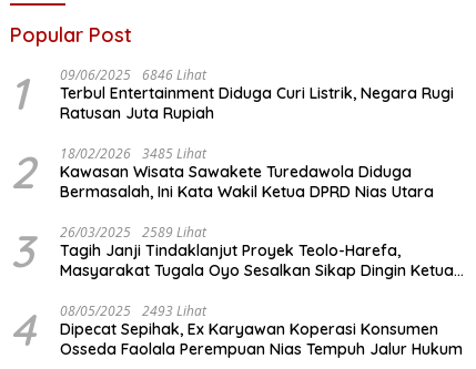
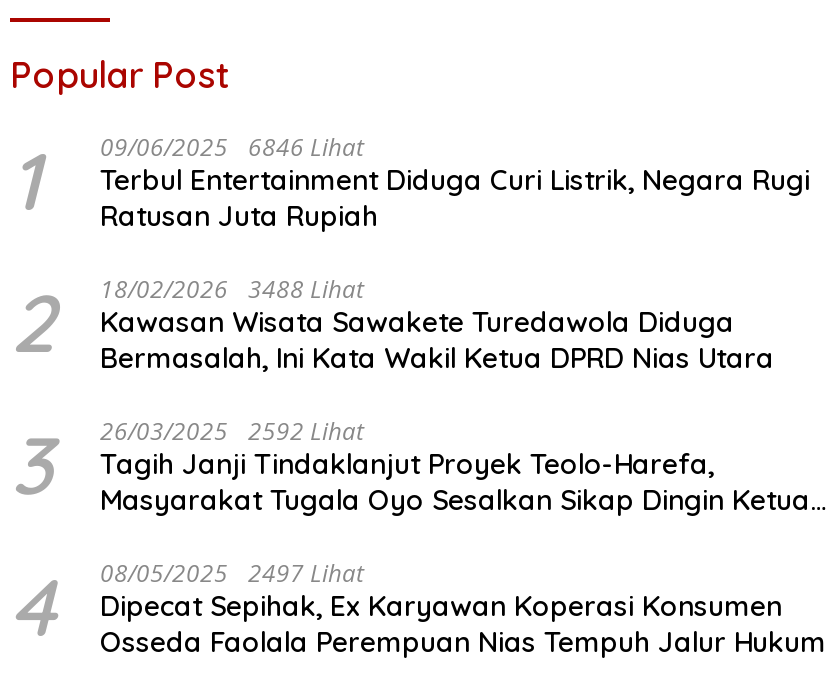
- 2 18/02/2026 3485 Lihat Kawasan Wisata Sawakete Turedawola Diduga Bermasalah, Ini Kata Wakil Ketua DPRD Nias Utara
+ 2 18/02/2026 3488 Lihat Kawasan Wisata Sawakete Turedawola Diduga Bermasalah, Ini Kata Wakil Ketua DPRD Nias Utara

- 3 26/03/2025 2589 Lihat Tagih Janji Tindaklanjut Proyek Teolo-Harefa, Masyarakat Tugala Oyo Sesalkan Sikap Dingin Ketua
+ 3 26/03/2025 2592 Lihat Tagih Janji Tindaklanjut Proyek Teolo-Harefa, Masyarakat Tugala Oyo Sesalkan Sikap Dingin Ketua

- 4 08/05/2025 2493 Lihat Dipecat Sepihak, Ex Karyawan Koperasi Konsumen Osseda Faolala Perempuan Nias Tempuh Jalur Hukum
+ 4 08/05/2025 2497 Lihat Dipecat Sepihak, Ex Karyawan Koperasi Konsumen Osseda Faolala Perempuan Nias Tempuh Jalur Hukum
